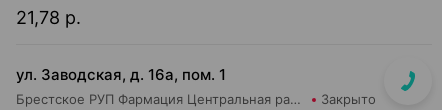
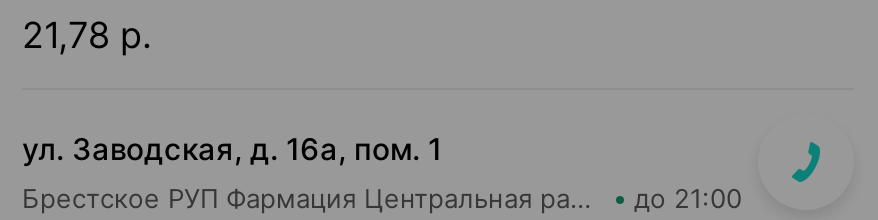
- Закрыто
+ до 21:00
